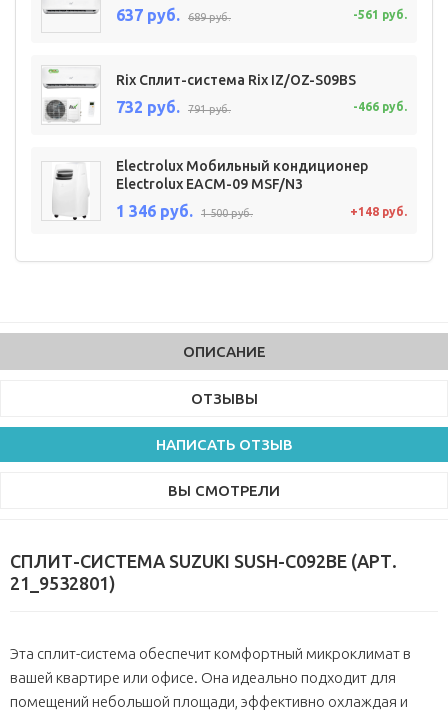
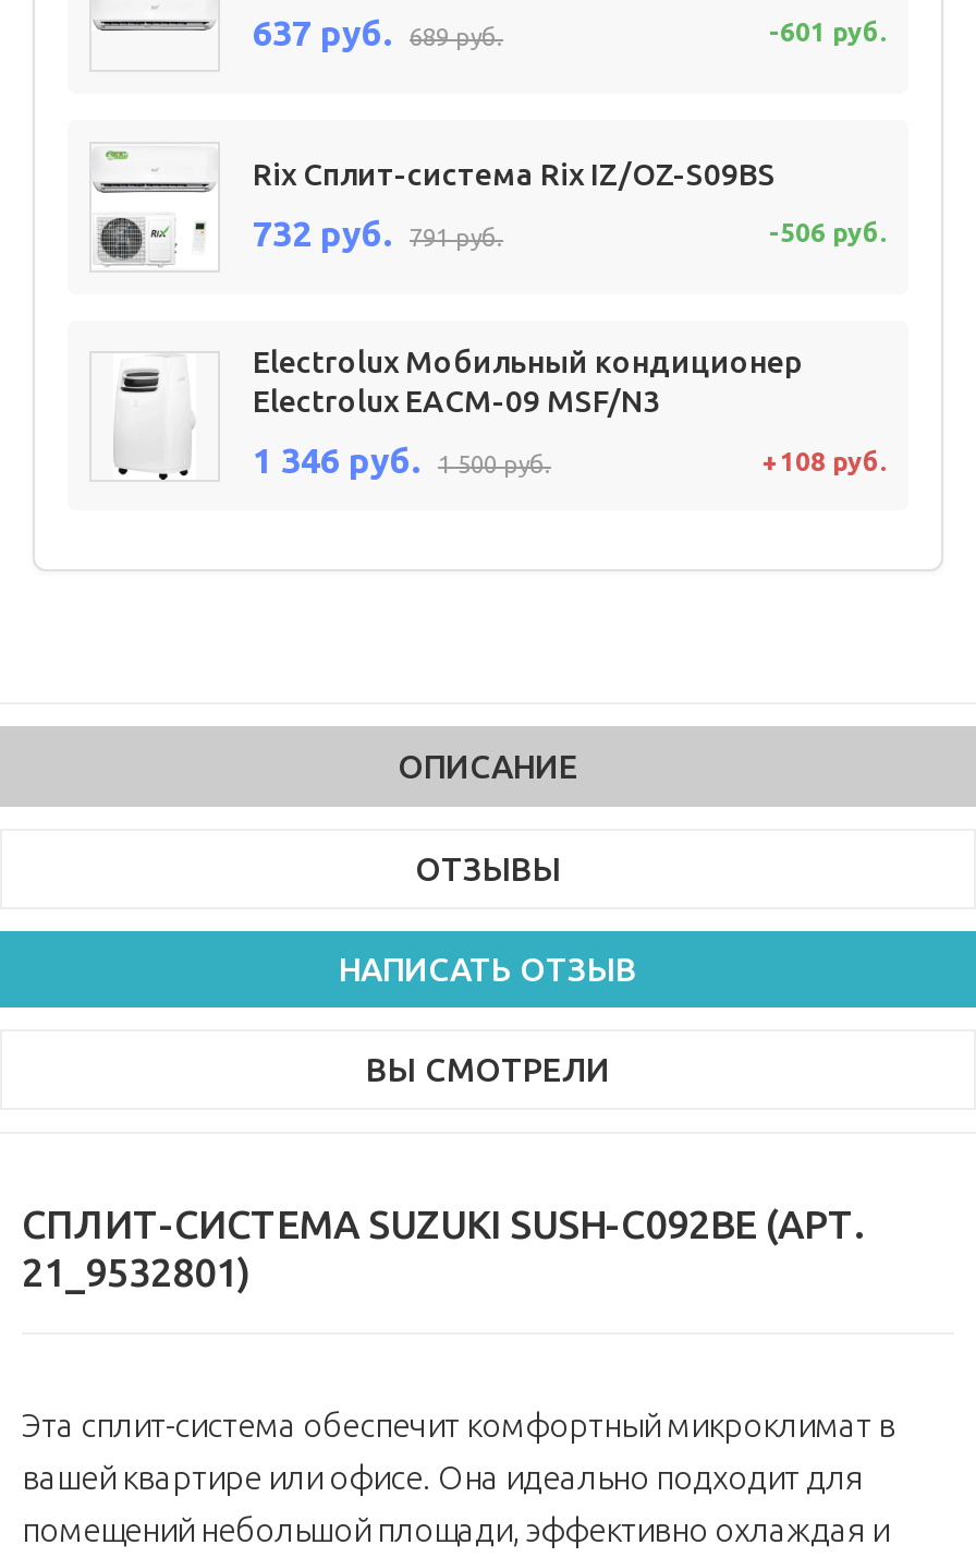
- -561 руб.
+ -601 руб.

- -466 руб.
+ -506 руб.

- +148 руб.
+ +108 руб.
